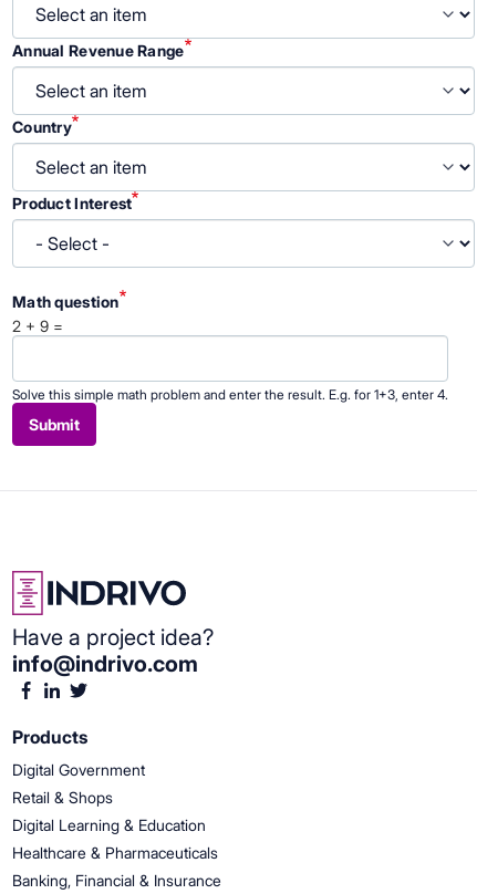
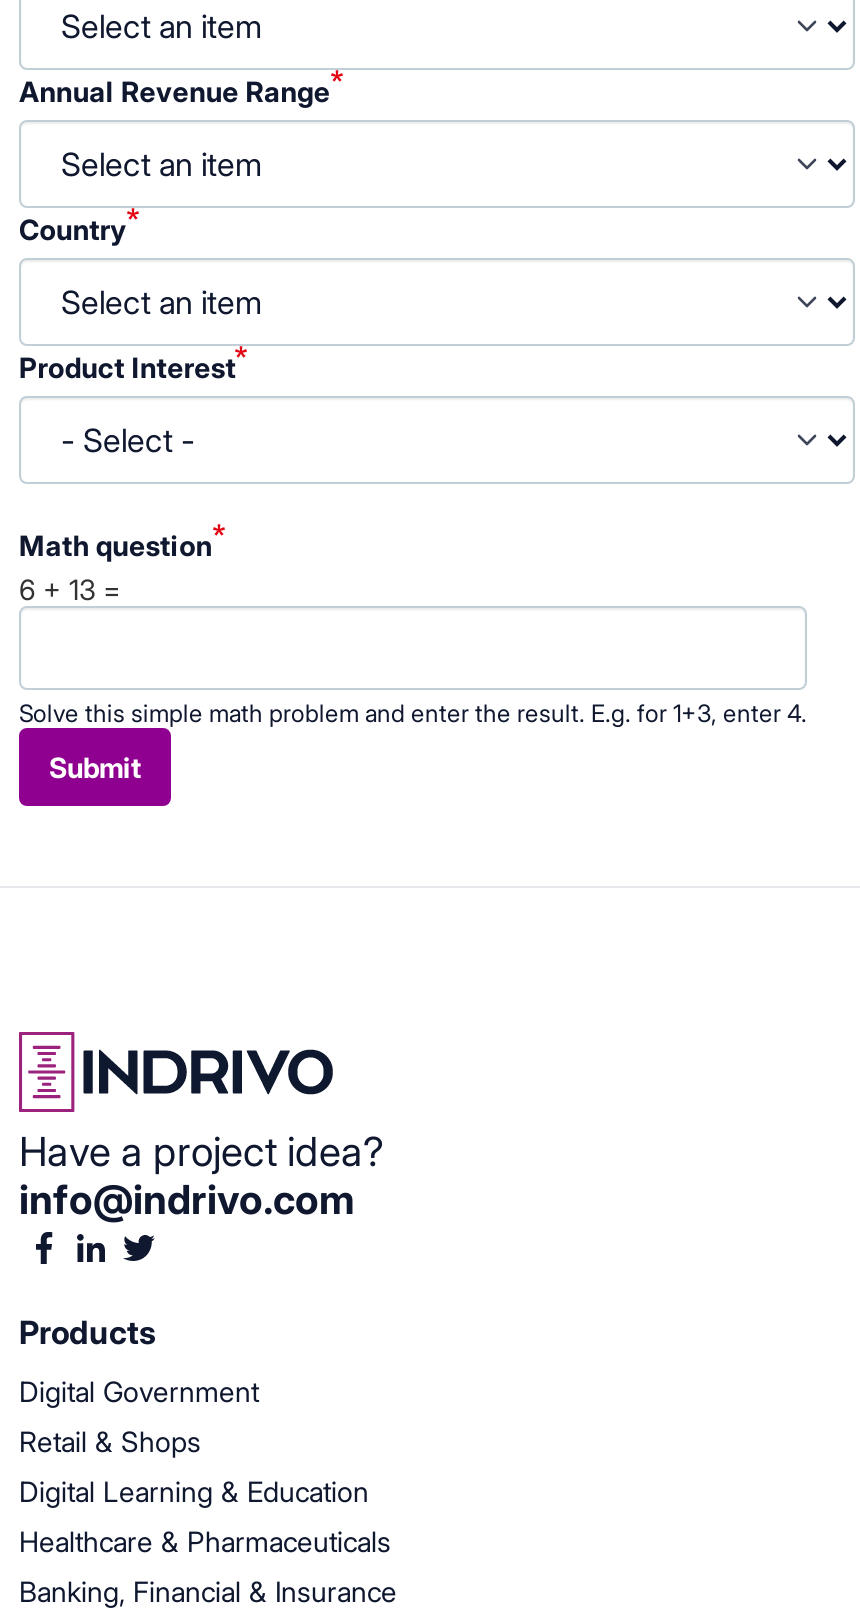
- 2 + 9 =
+ 6 + 13 =
